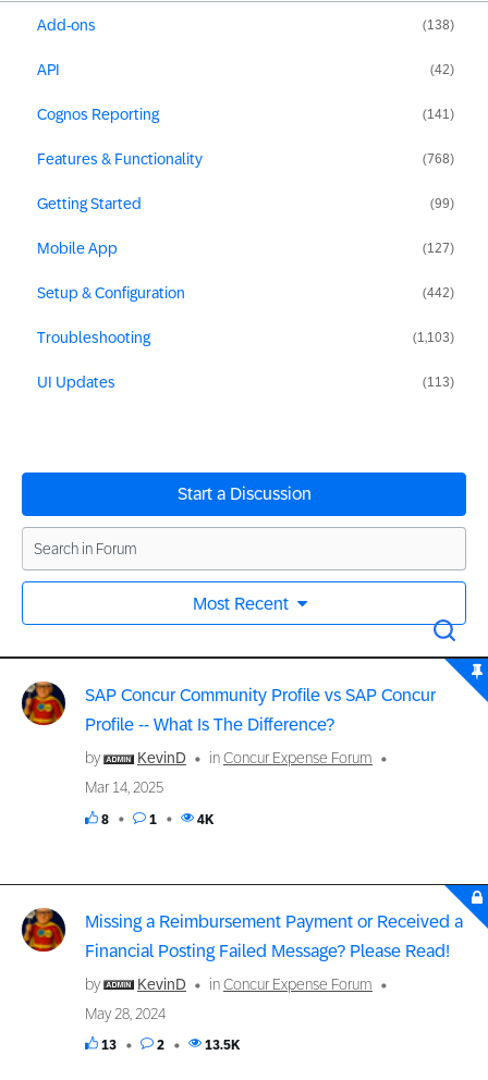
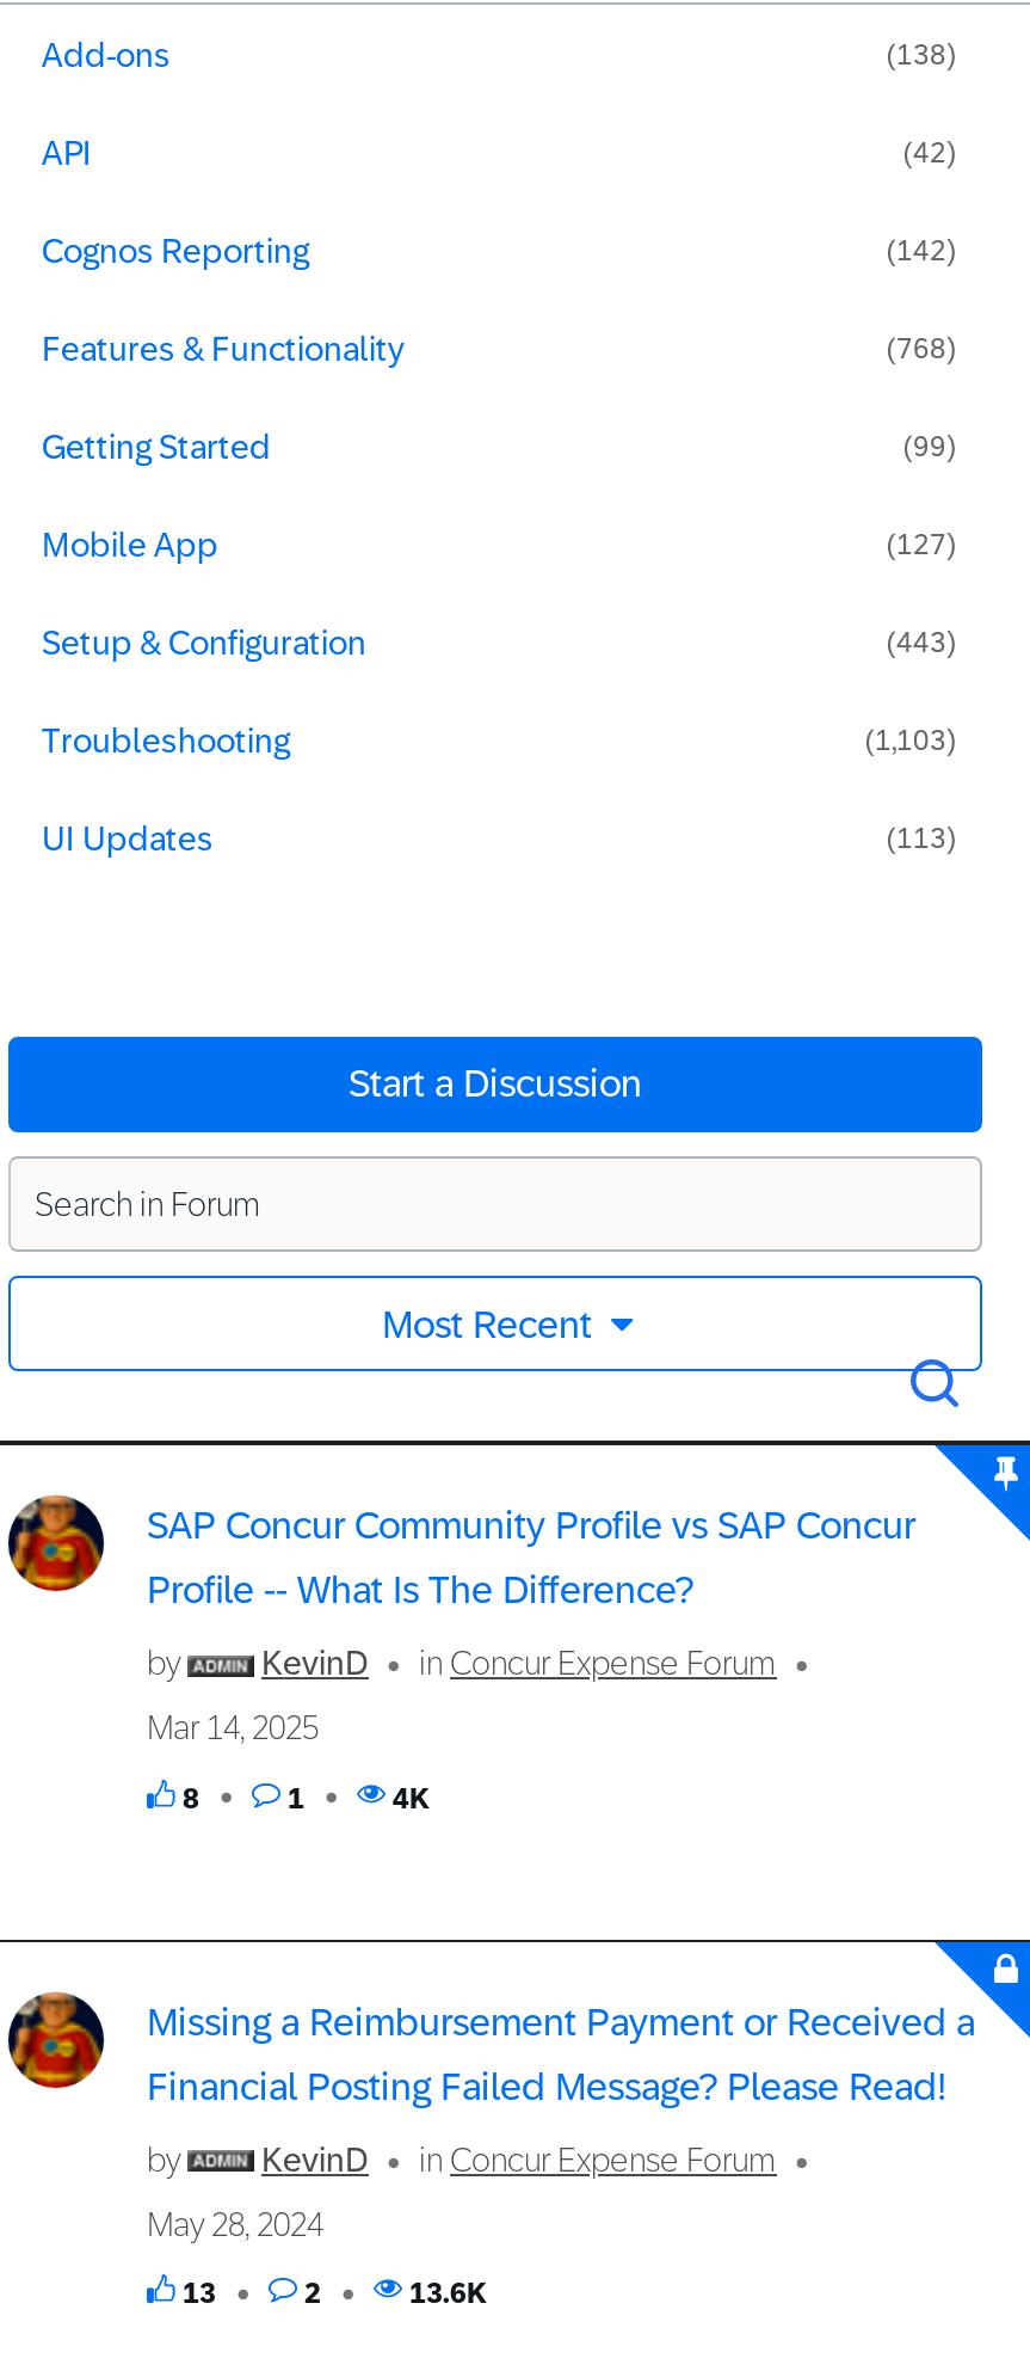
- (141)
+ (142)

- (442)
+ (443)

- 13.5K
+ 13.6K
